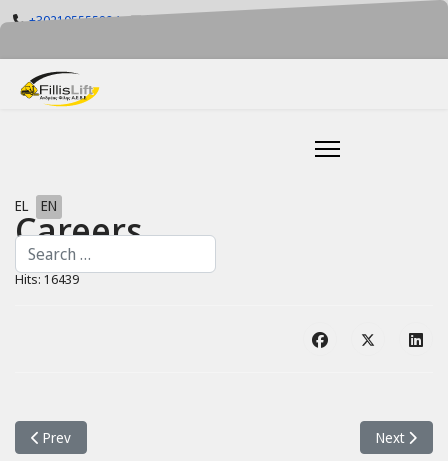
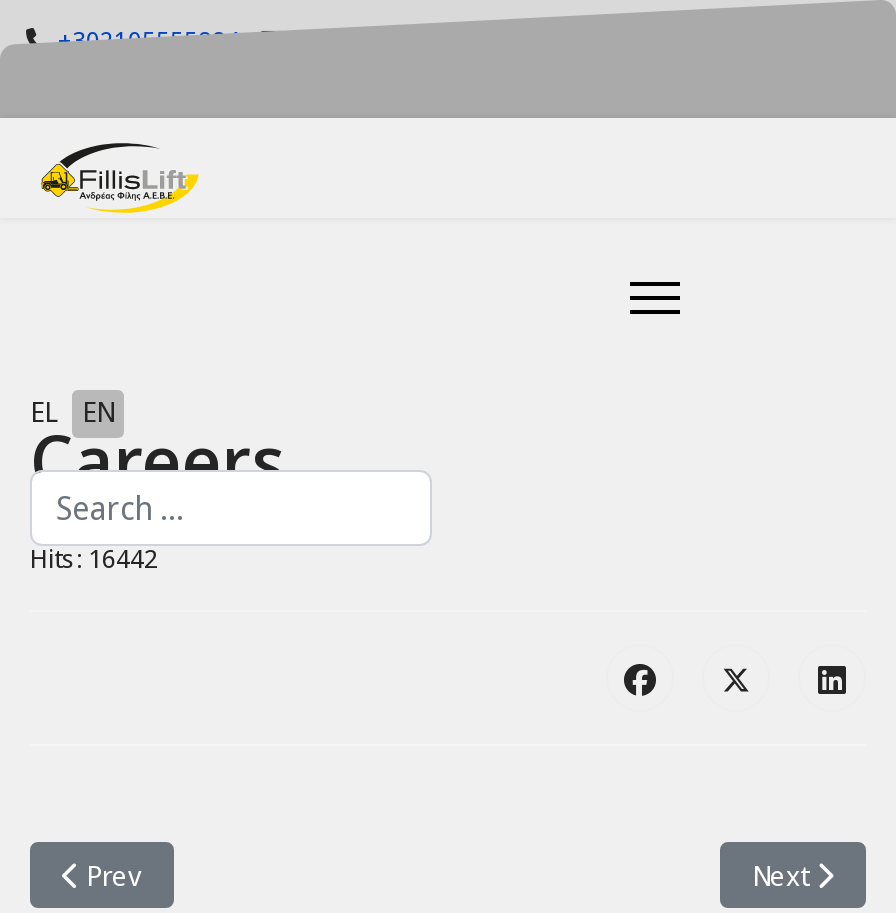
- Hits: 16439
+ Hits: 16442
